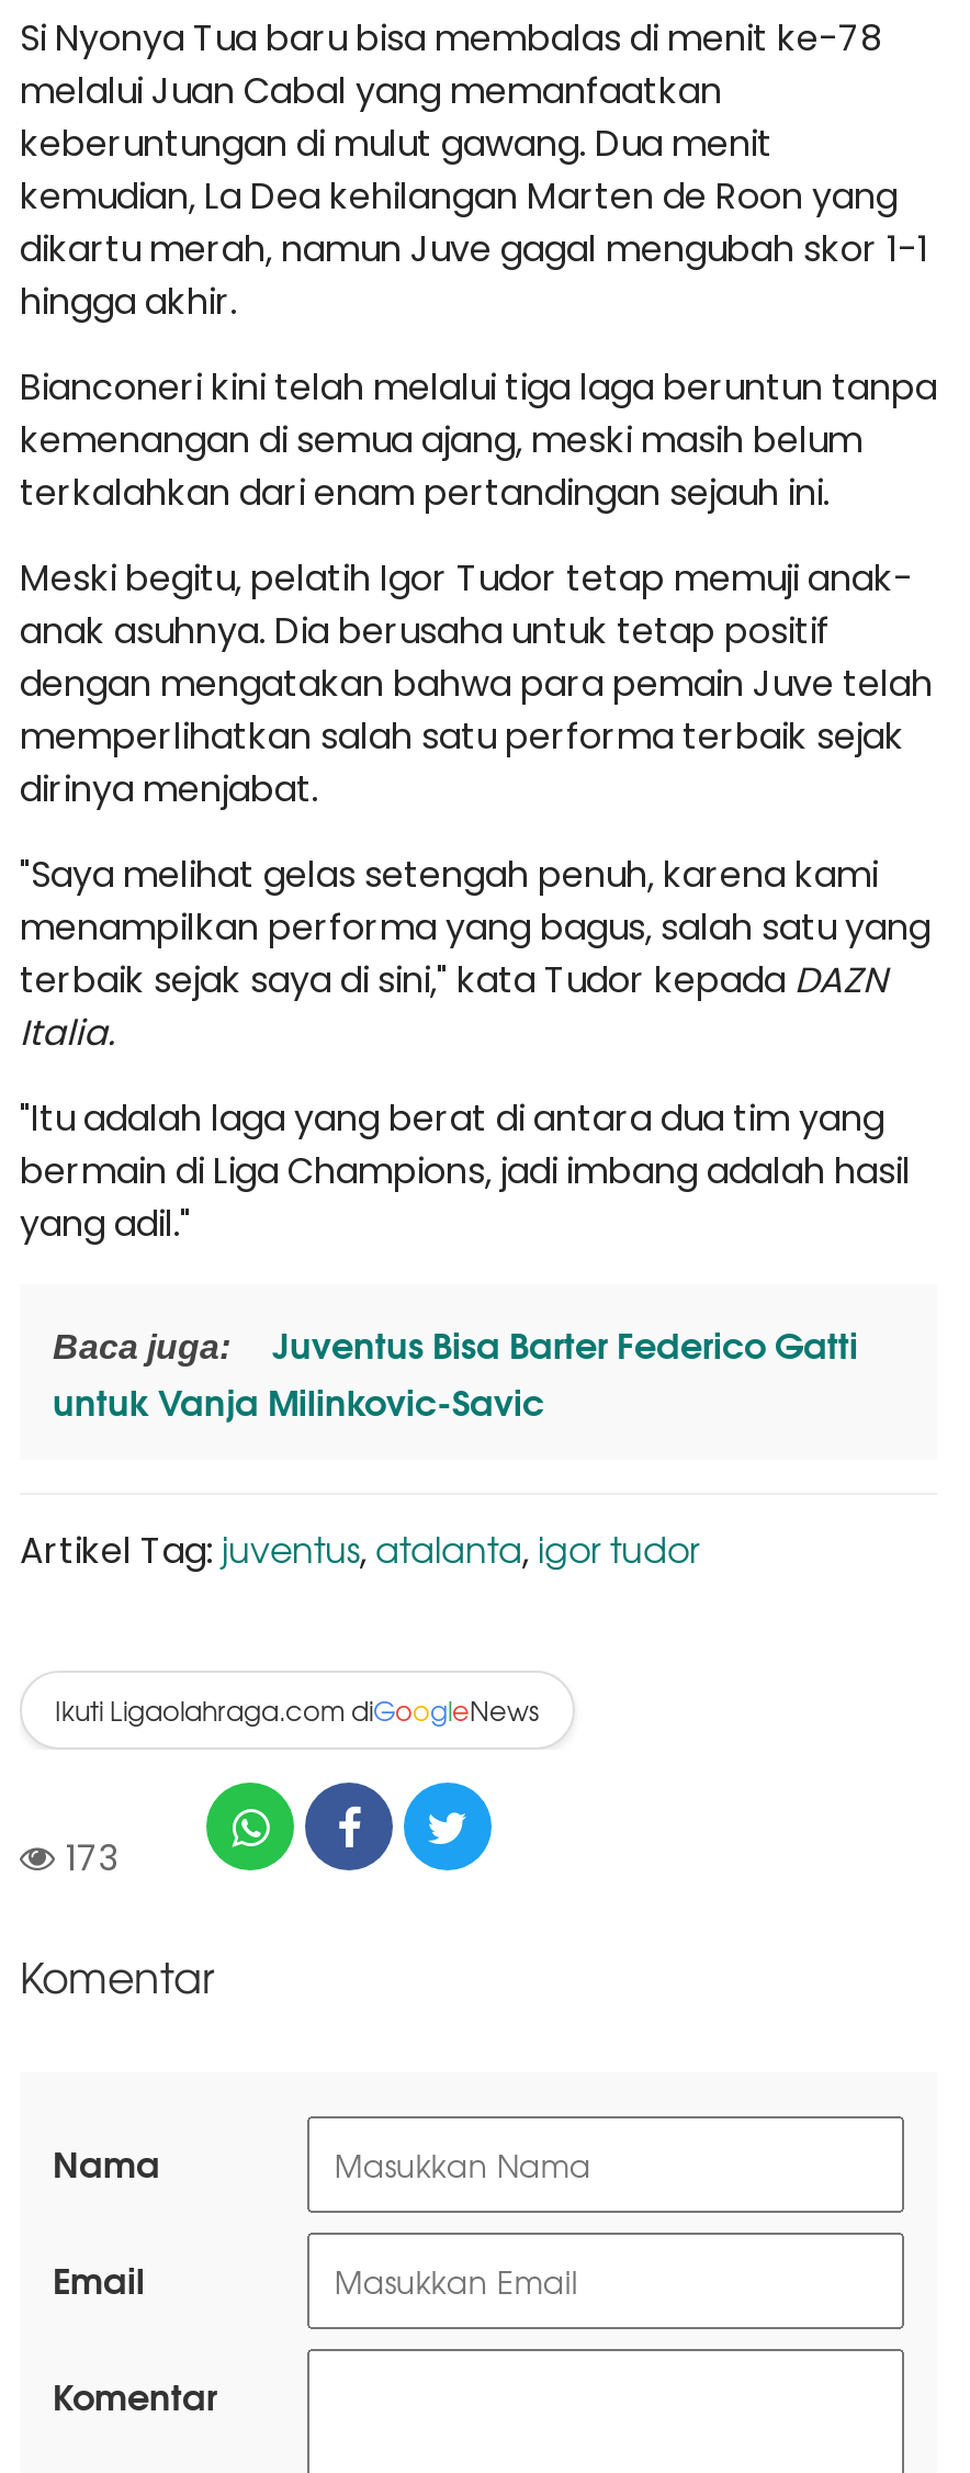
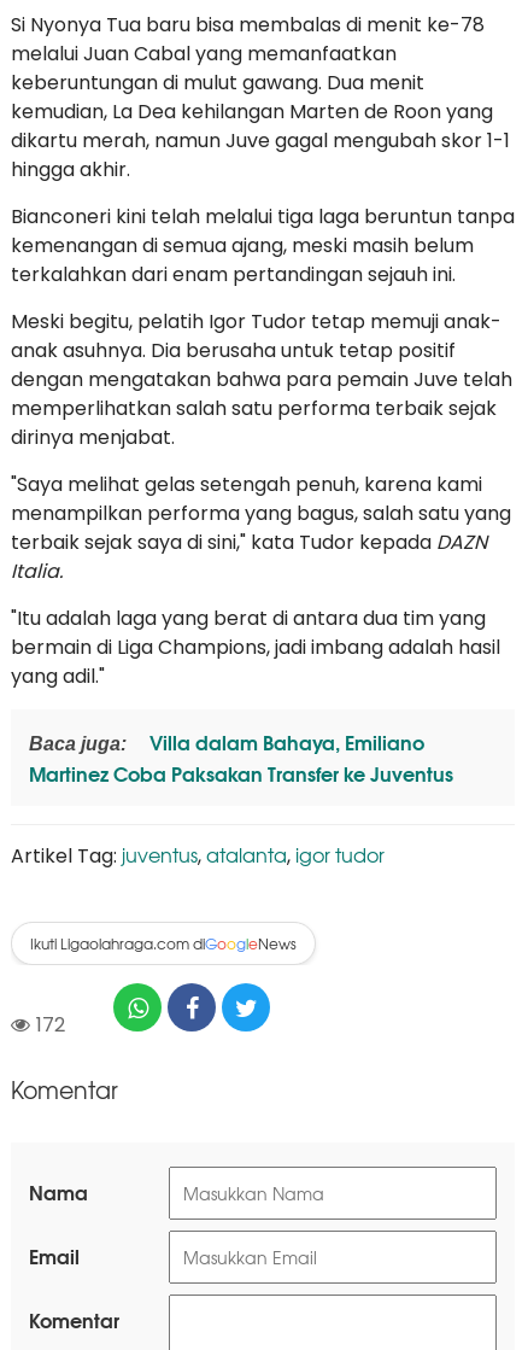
- Juventus Bisa Barter Federico Gatti
- untuk Vanja Milinkovic-Savic
+ Villa dalam Bahaya, Emiliano
+ Martinez Coba Paksakan Transfer ke Juventus

- 173
+ 172
